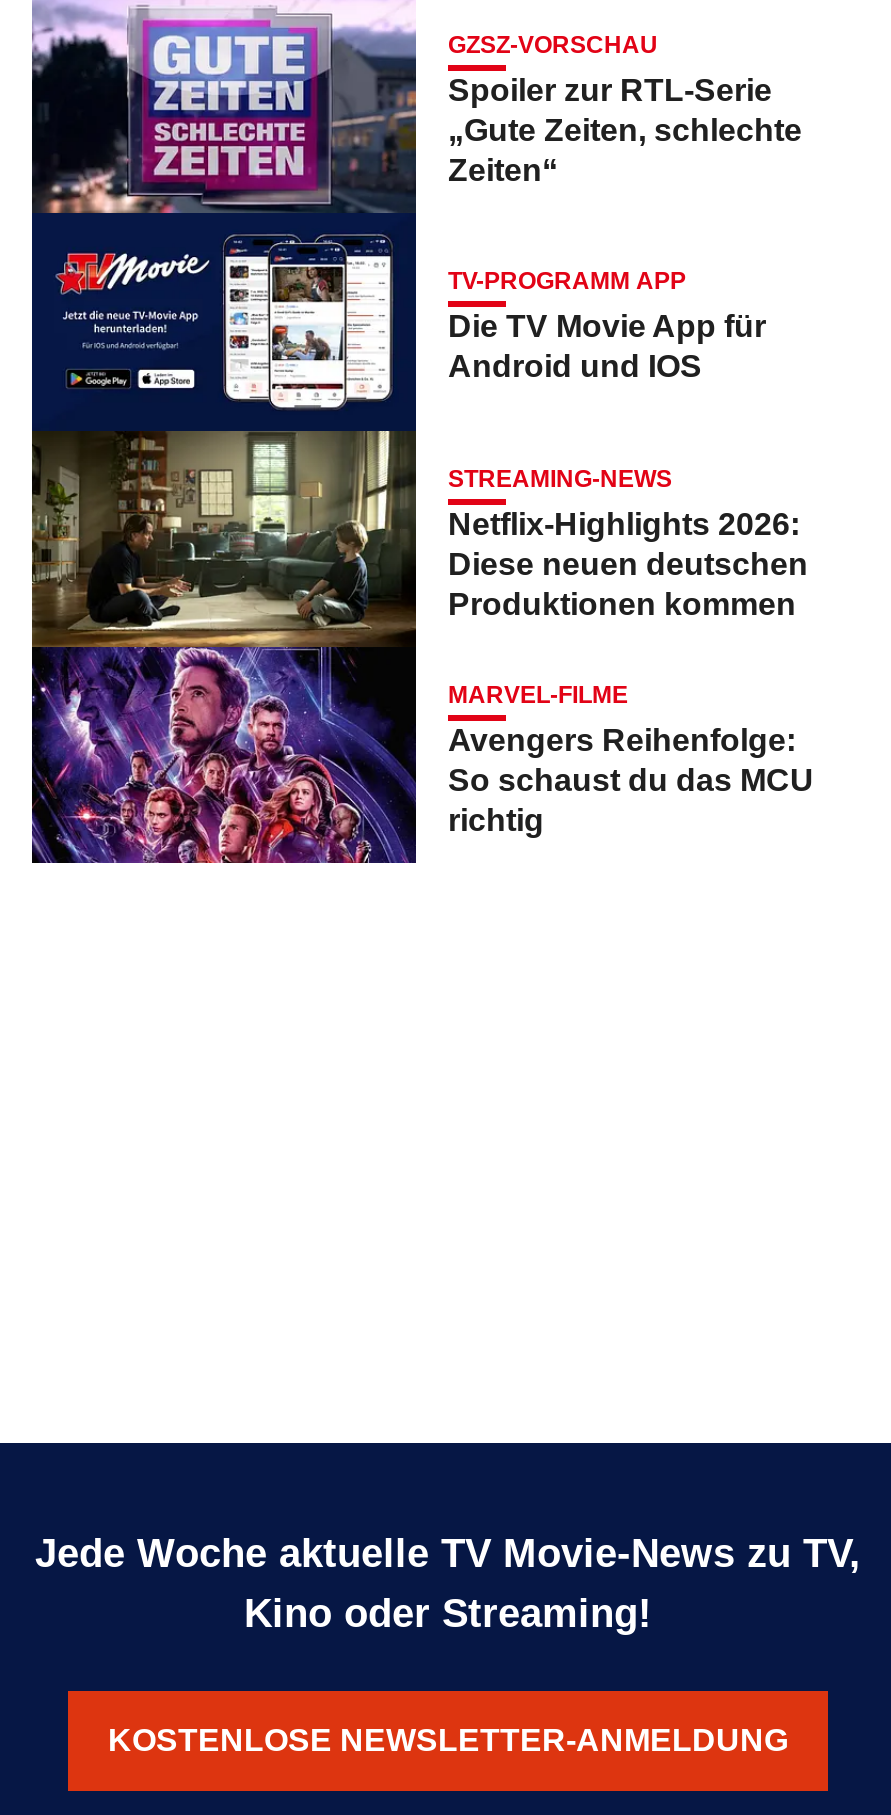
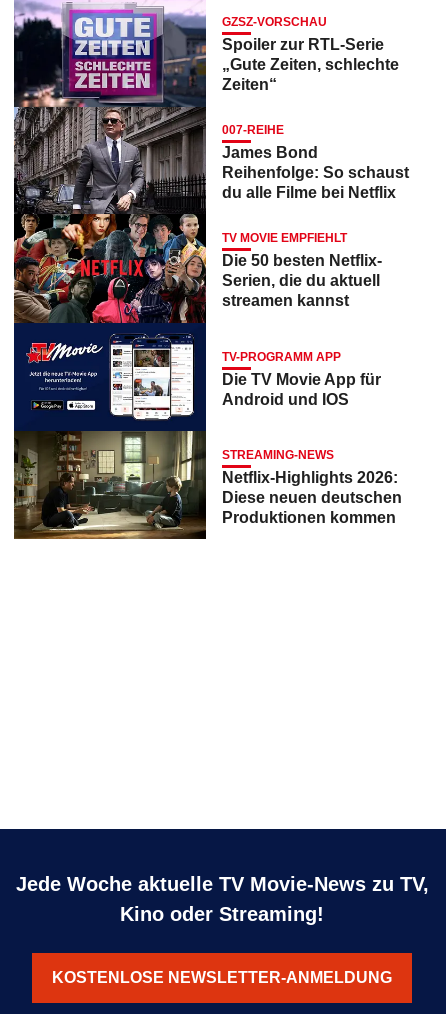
+ [image]
+ 007-REIHE
+ James Bond
+ Reihenfolge: So schaust
+ du alle Filme bei Netflix
+ TV MOVIE EMPFIEHLT
+ Die 50 besten Netflix-
+ Serien, die du aktuell
+ streamen kannst

moved down: TV-PROGRAMM APP | Die TV Movie App für | Android und IOS | STREAMING-NEWS | Netflix-Highlights 2026: | Diese neuen deutschen | Produktionen kommen

- [image]
- MARVEL-FILME
- Avengers Reihenfolge:
- So schaust du das MCU
- richtig
